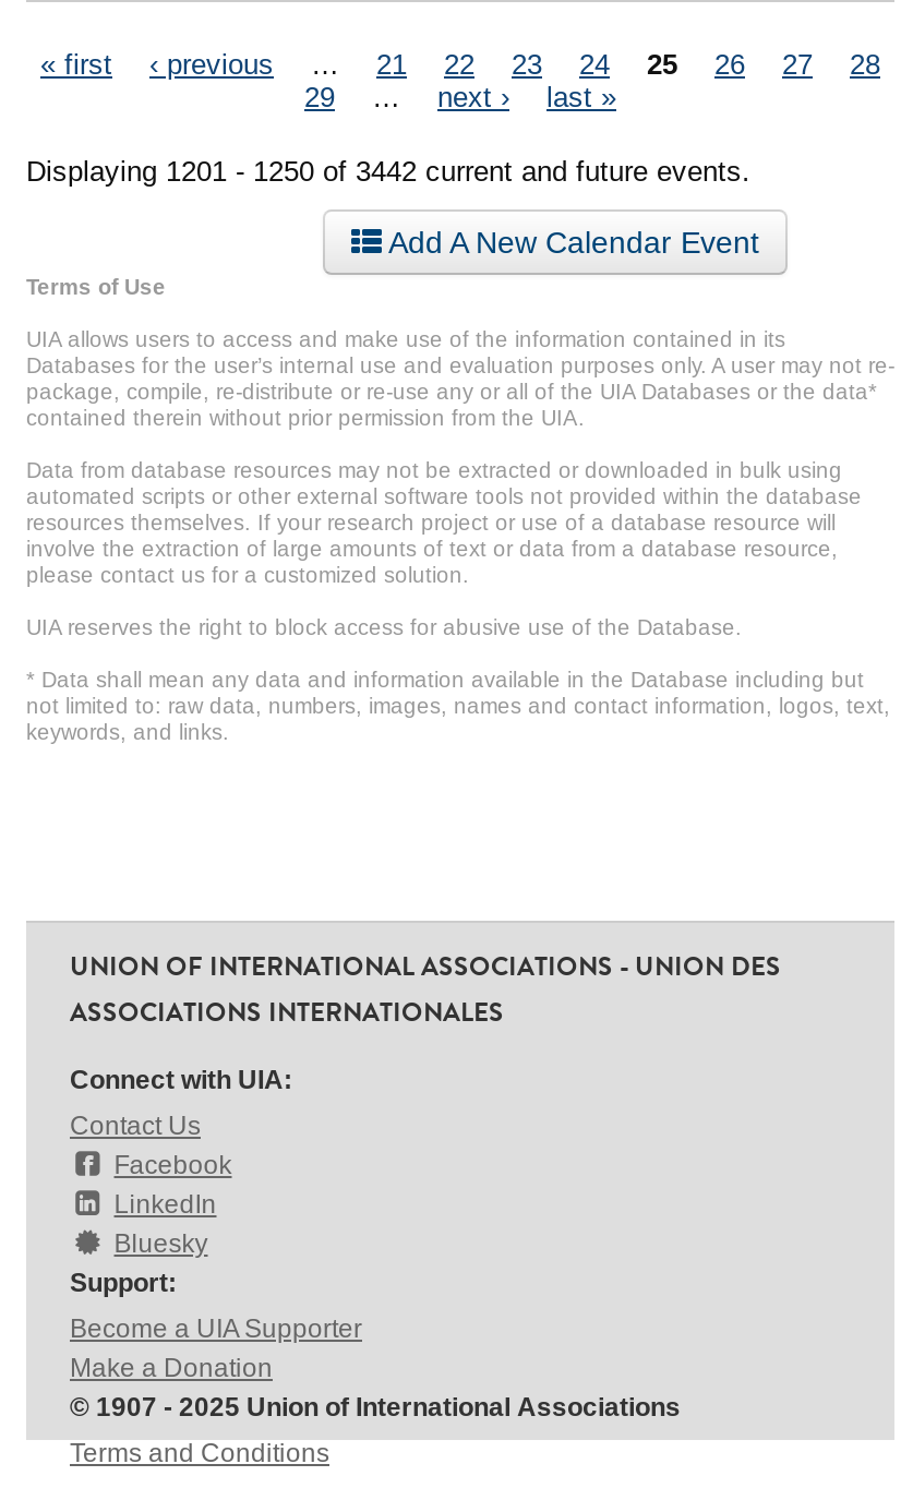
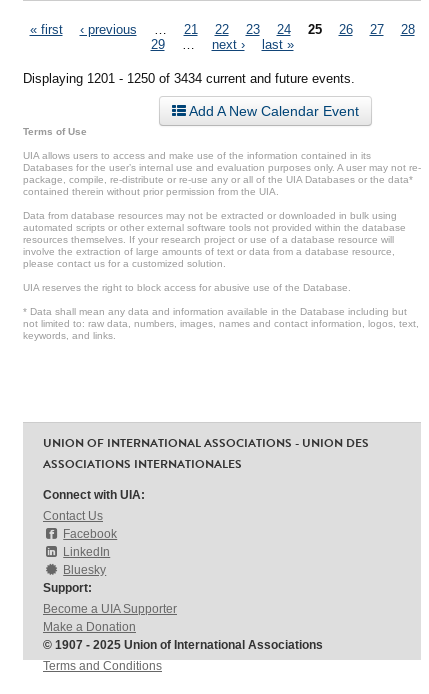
- Displaying 1201 - 1250 of 3442 current and future events.
+ Displaying 1201 - 1250 of 3434 current and future events.
